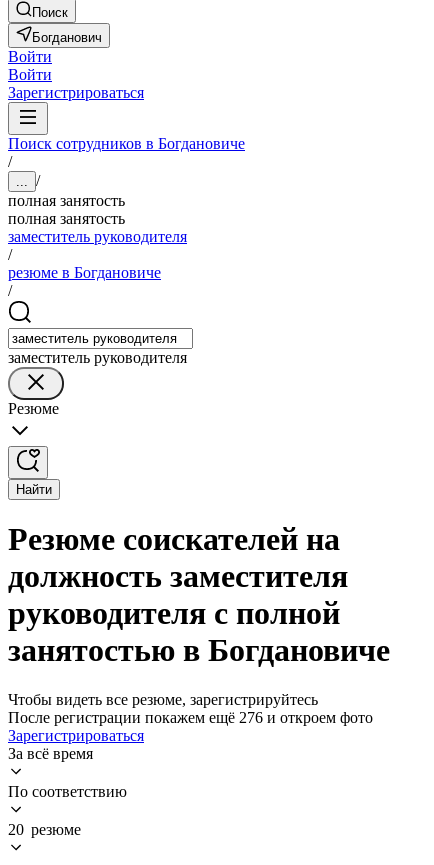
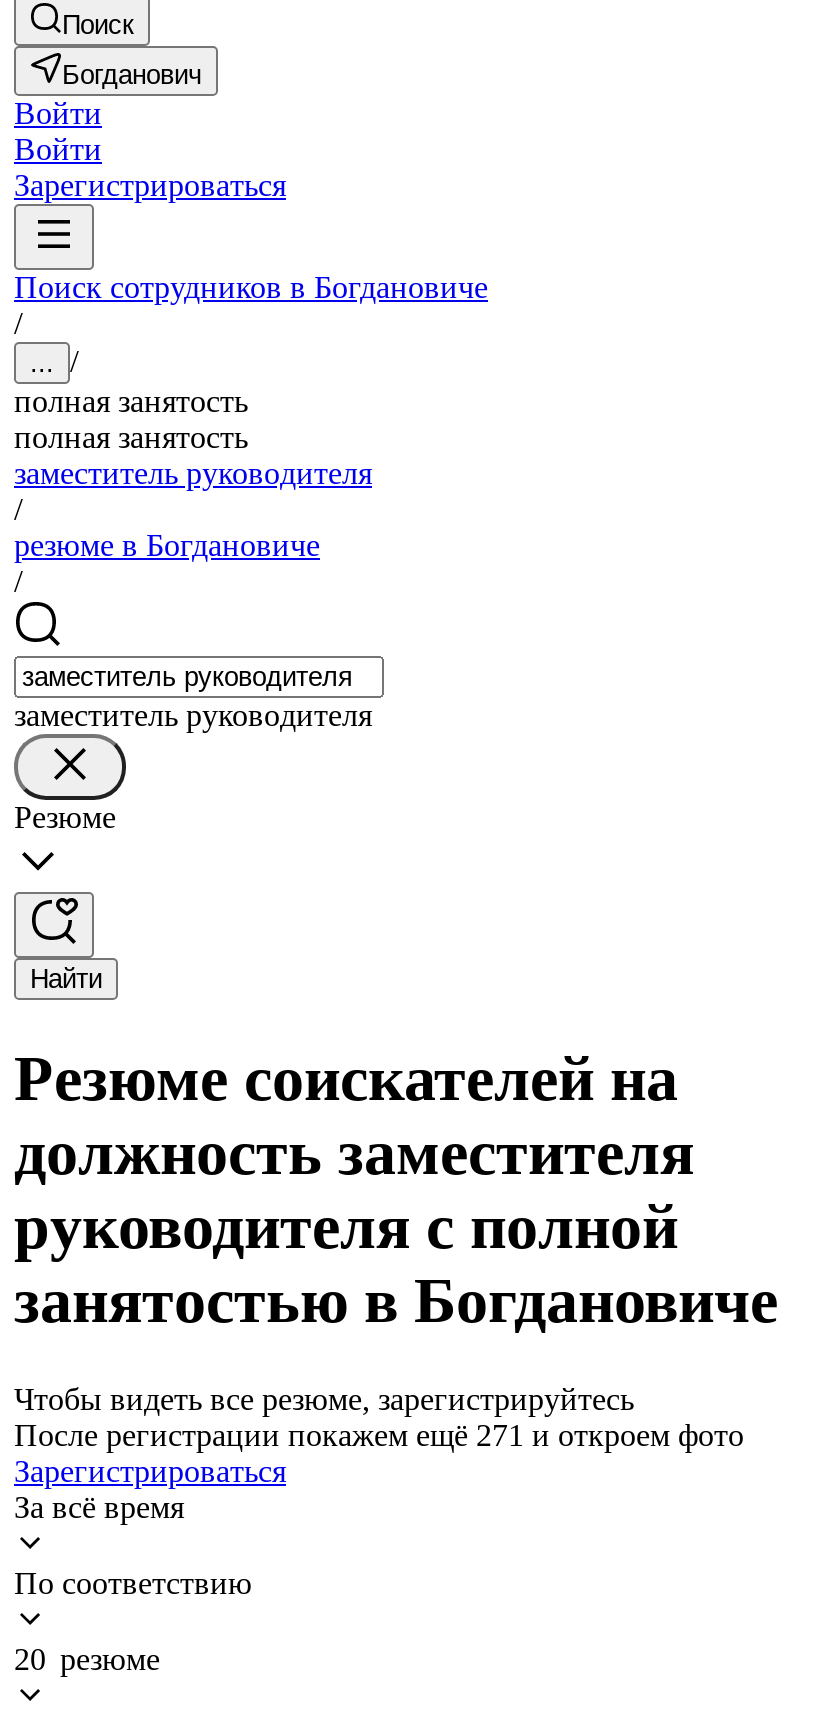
- После регистрации покажем ещё 276 и откроем фото
+ После регистрации покажем ещё 271 и откроем фото
